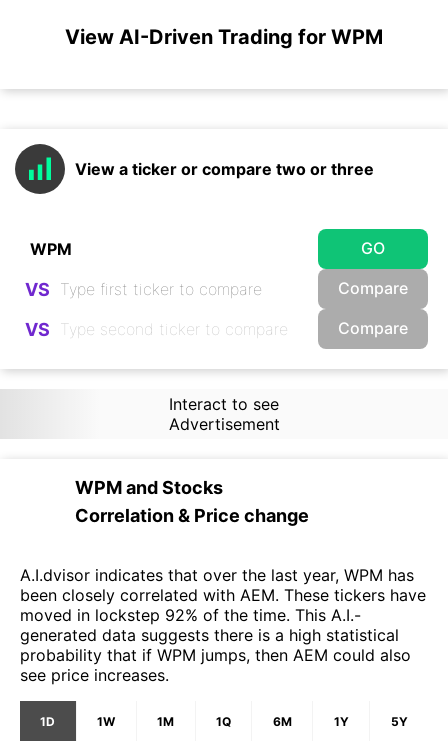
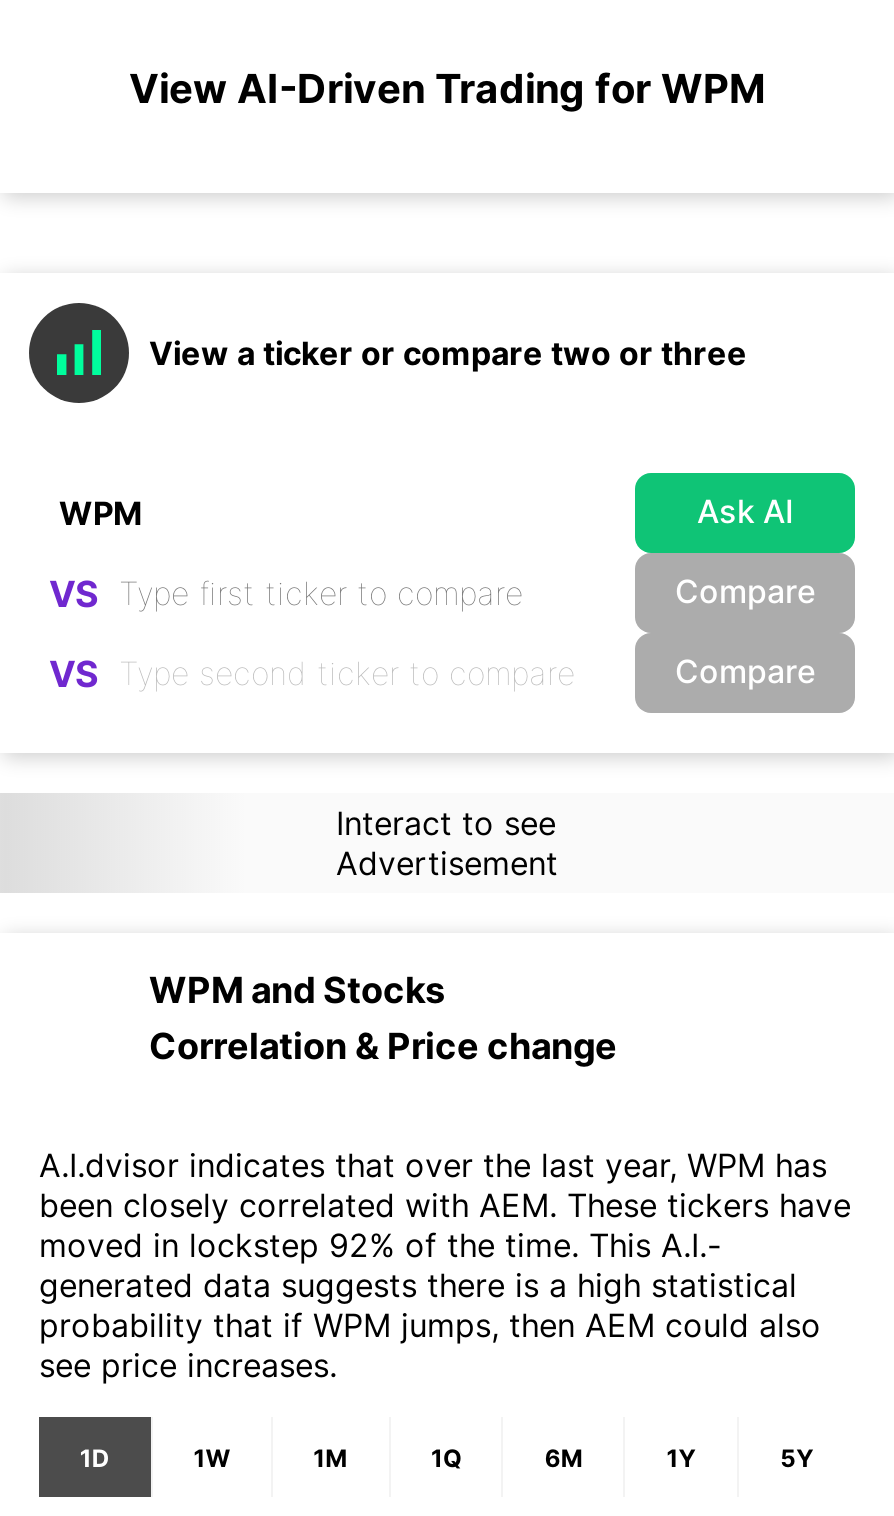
- GO
+ Ask AI
